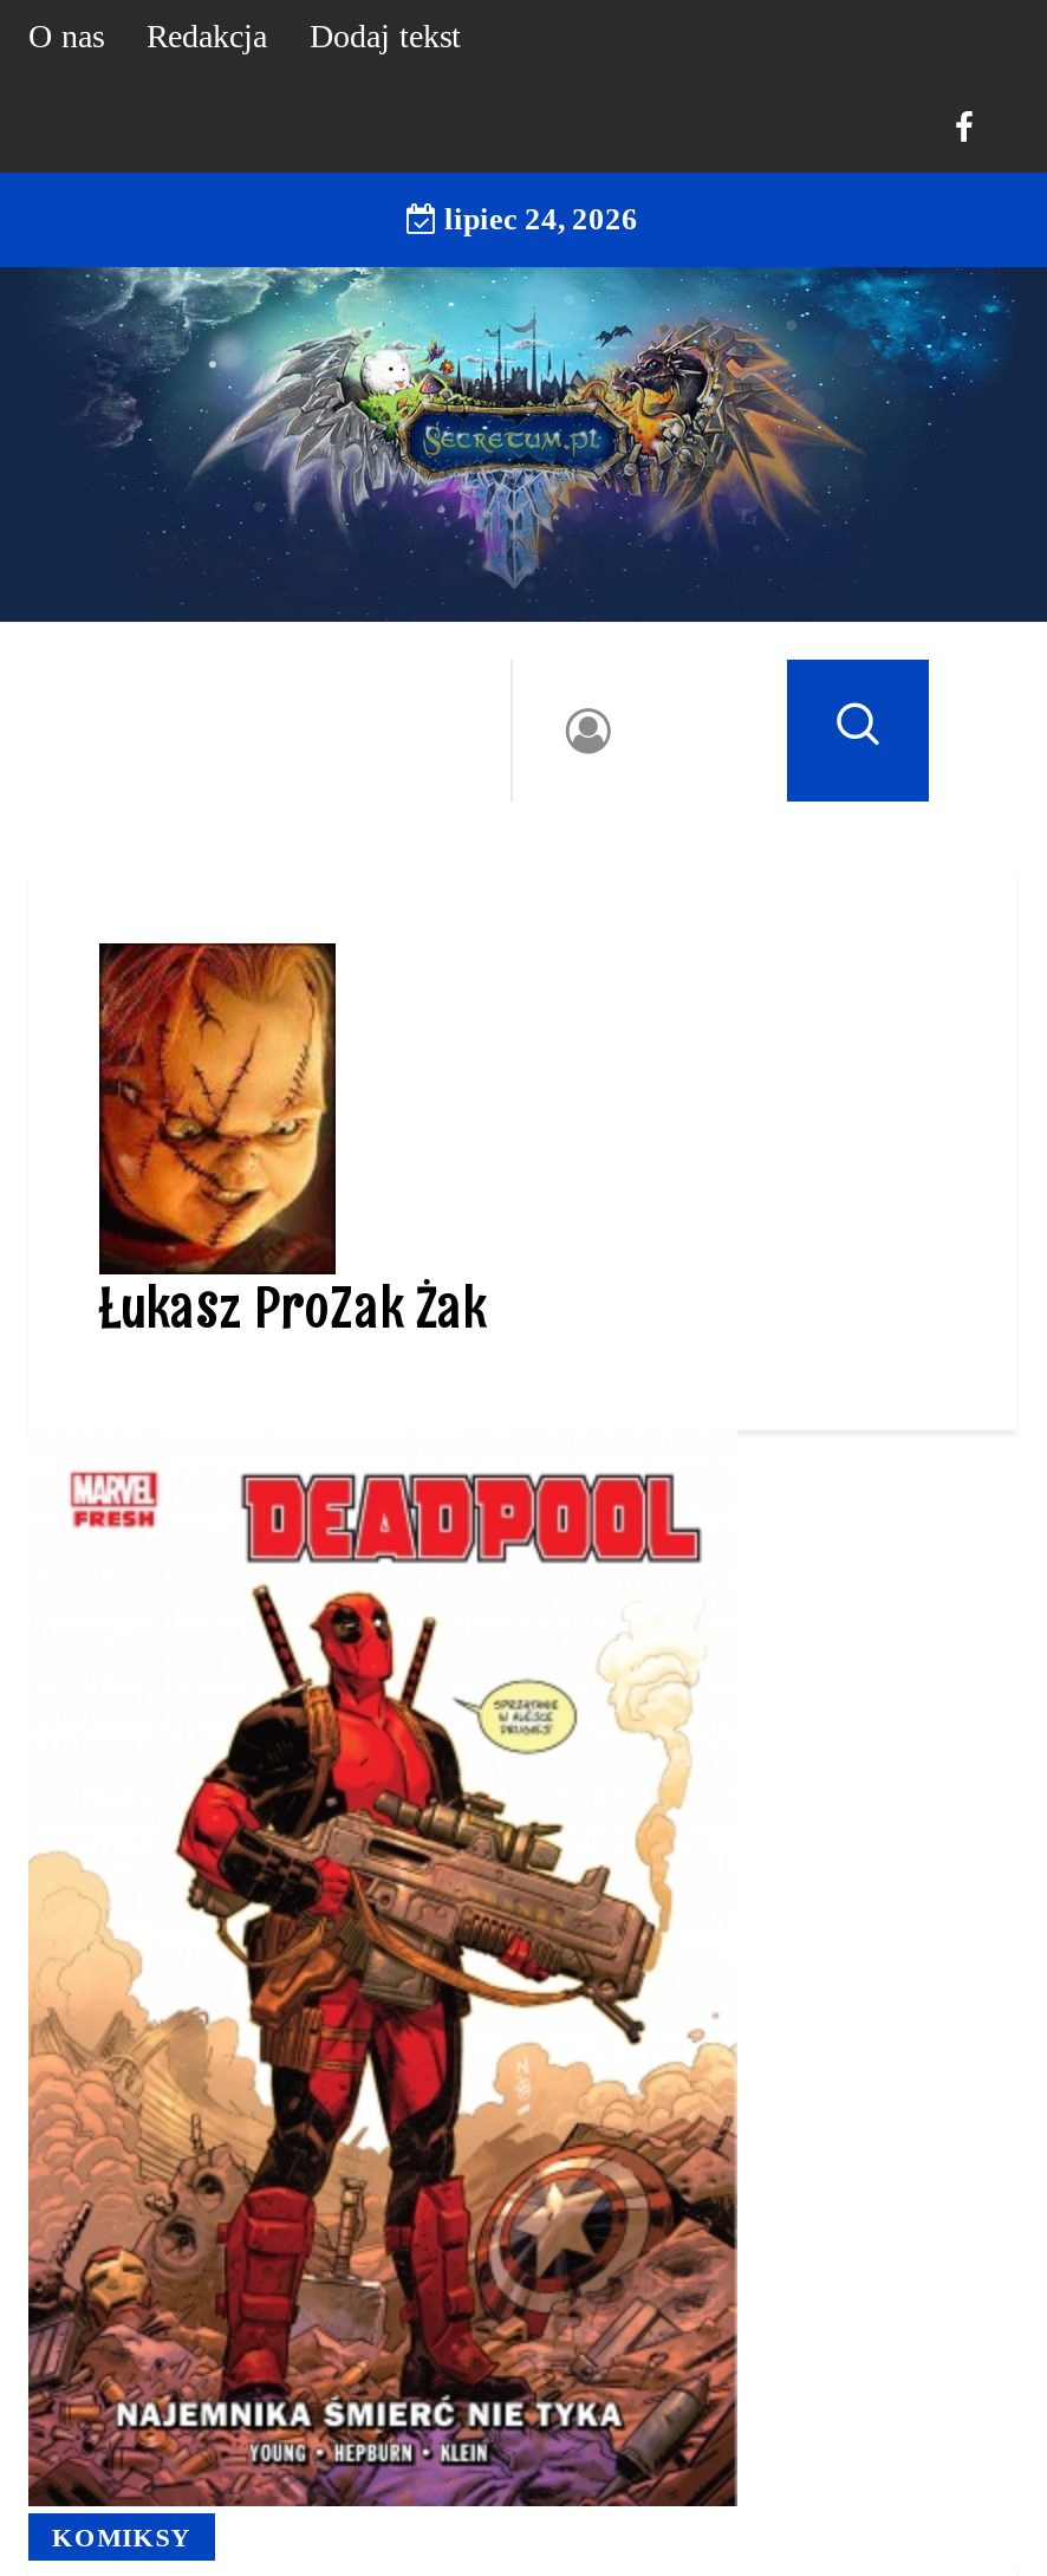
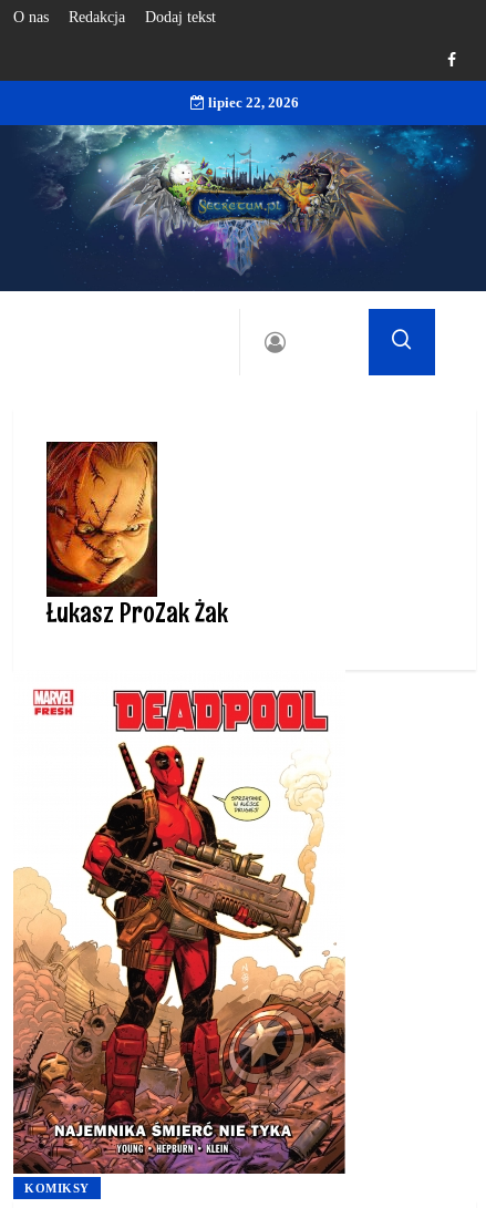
- lipiec 24, 2026
+ lipiec 22, 2026
